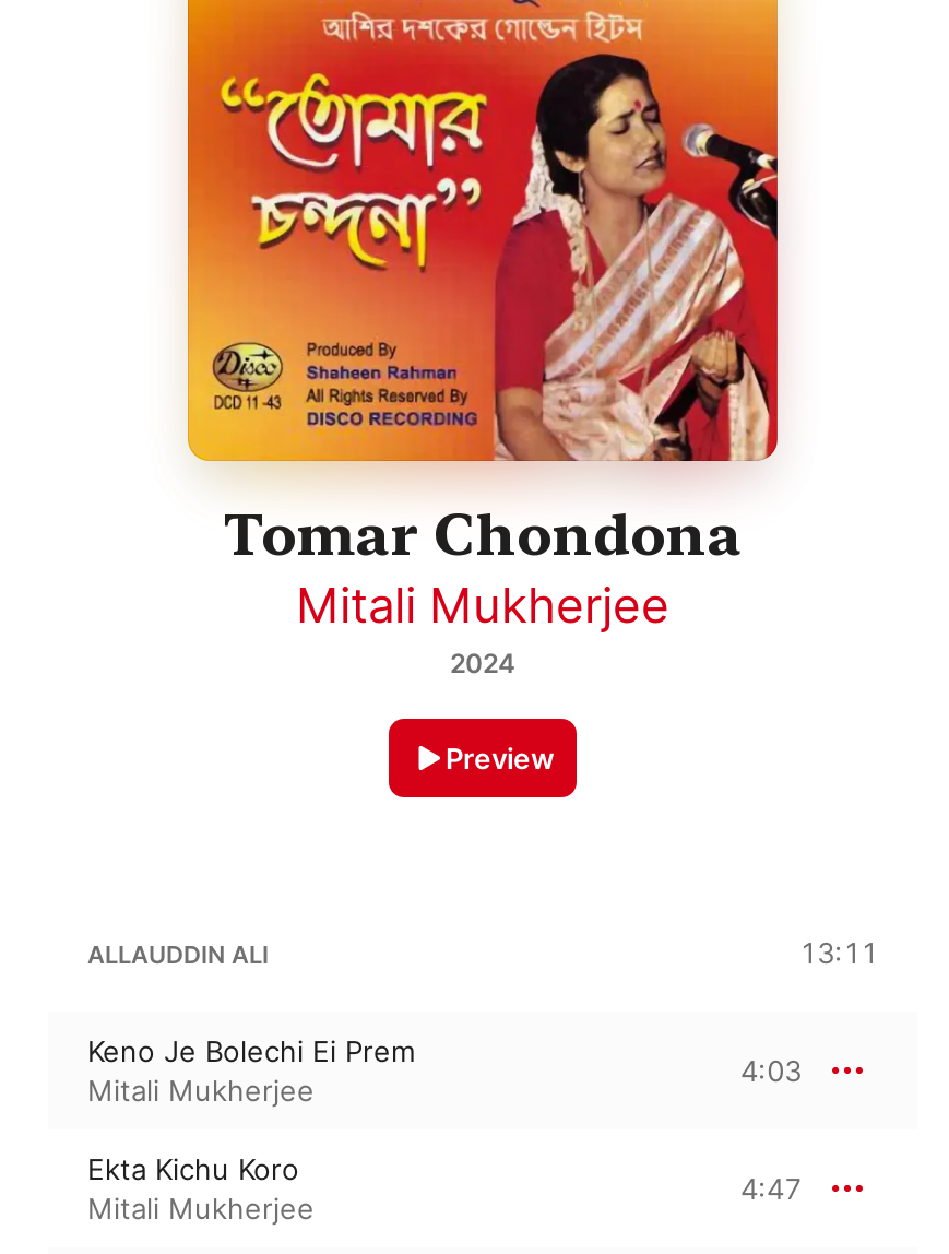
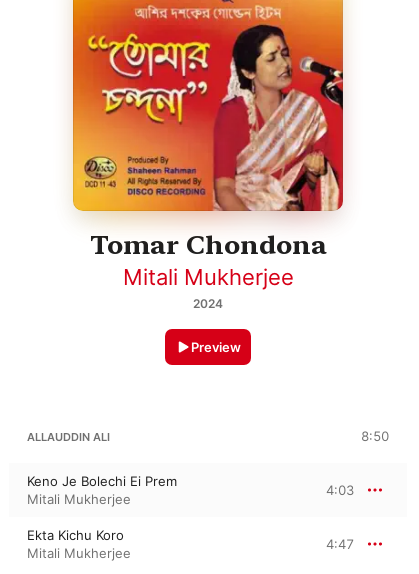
- 13:11
+ 8:50
